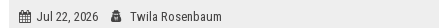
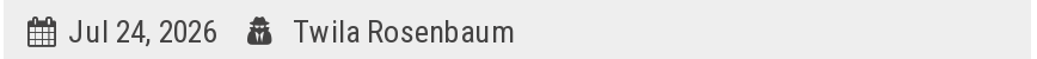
- Jul 22, 2026 Twila Rosenbaum
+ Jul 24, 2026 Twila Rosenbaum
